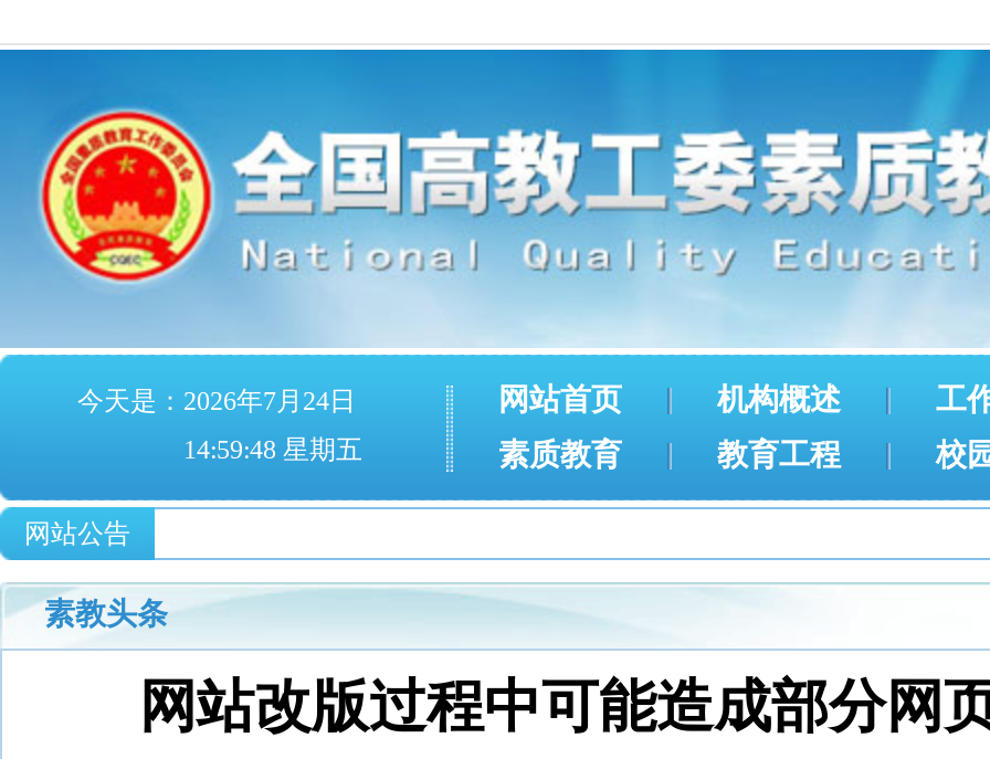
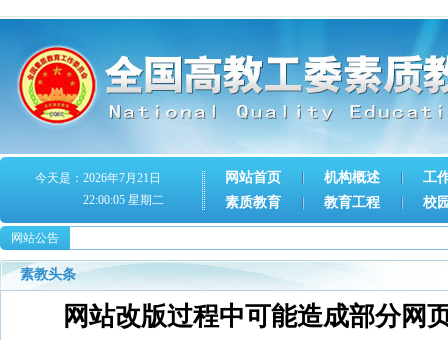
- 今天是：2026年7月24日
+ 今天是：2026年7月21日

- 14:59:48 星期五
+ 22:00:05 星期二
